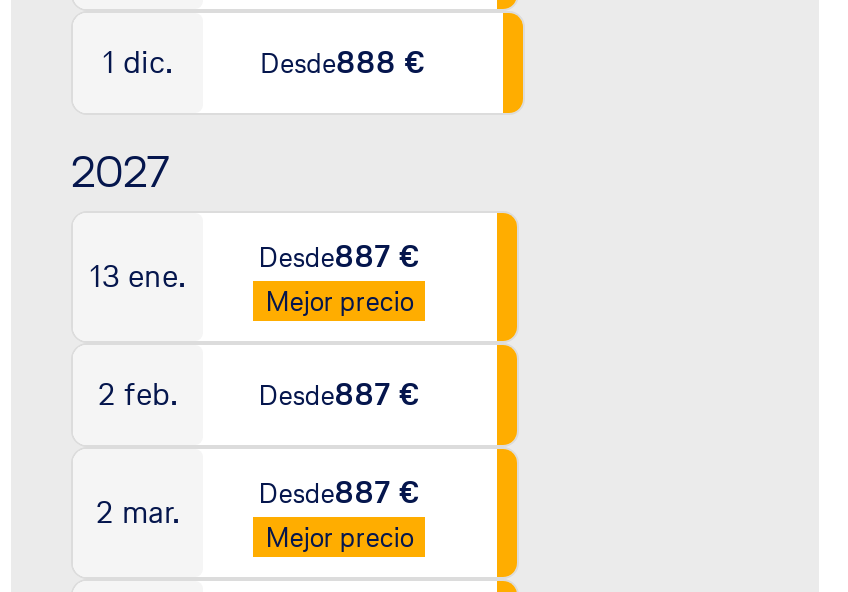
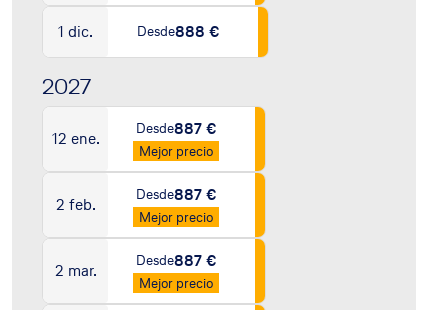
- 13 ene. Desde887 €
+ 12 ene. Desde887 €

+ Mejor precio
